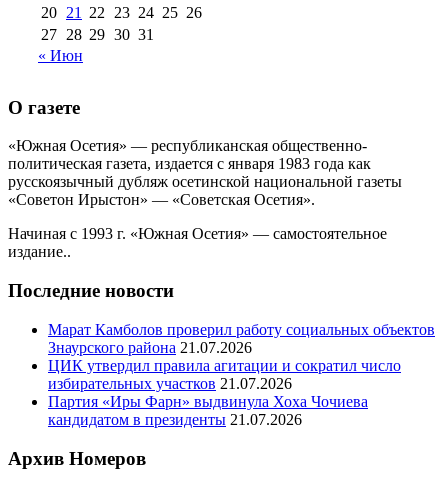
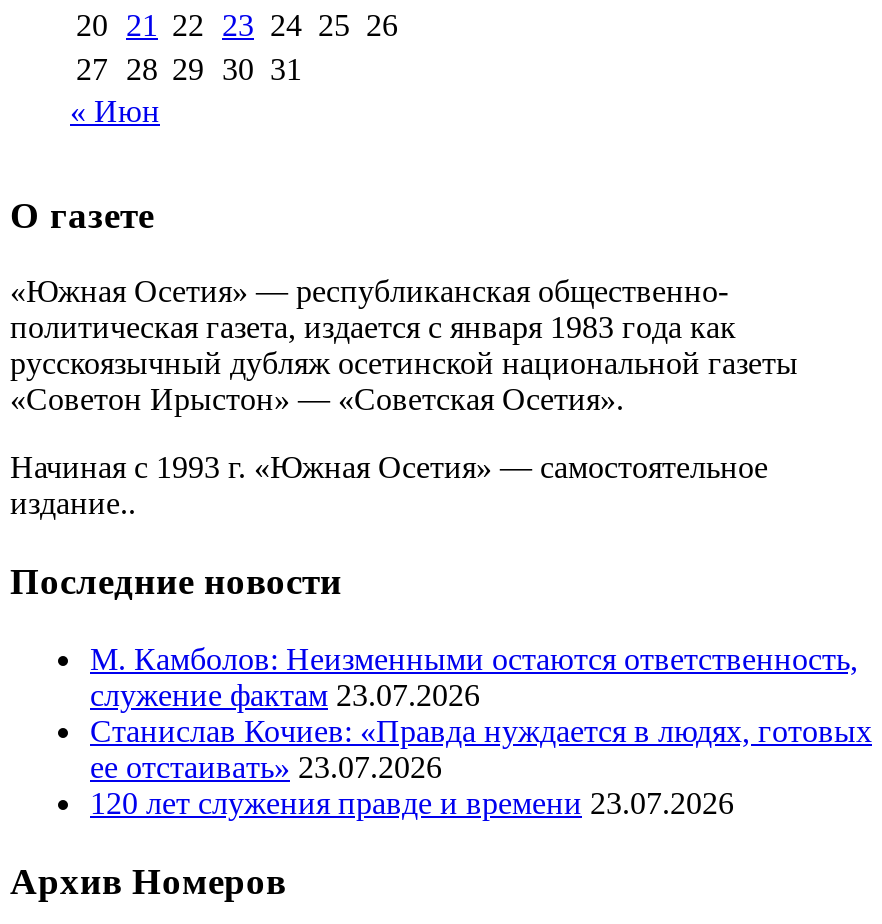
- Марат Камболов проверил работу социальных объектов
- Знаурского района 21.07.2026
- ЦИК утвердил правила агитации и сократил число
- избирательных участков 21.07.2026
- Партия «Иры Фарн» выдвинула Хоха Чочиева
- кандидатом в президенты 21.07.2026
+ М. Камболов: Неизменными остаются ответственность,
+ служение фактам 23.07.2026
+ Станислав Кочиев: «Правда нуждается в людях, готовых
+ ее отстаивать» 23.07.2026
+ 120 лет служения правде и времени 23.07.2026
